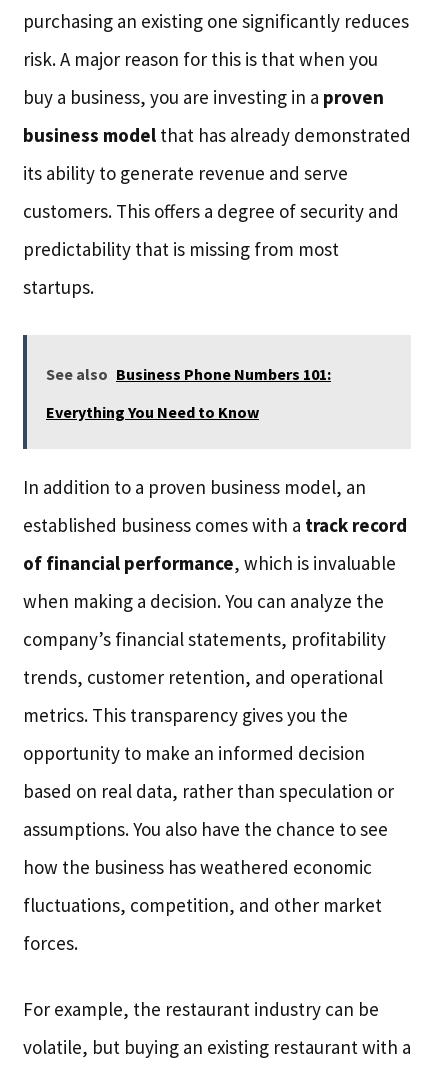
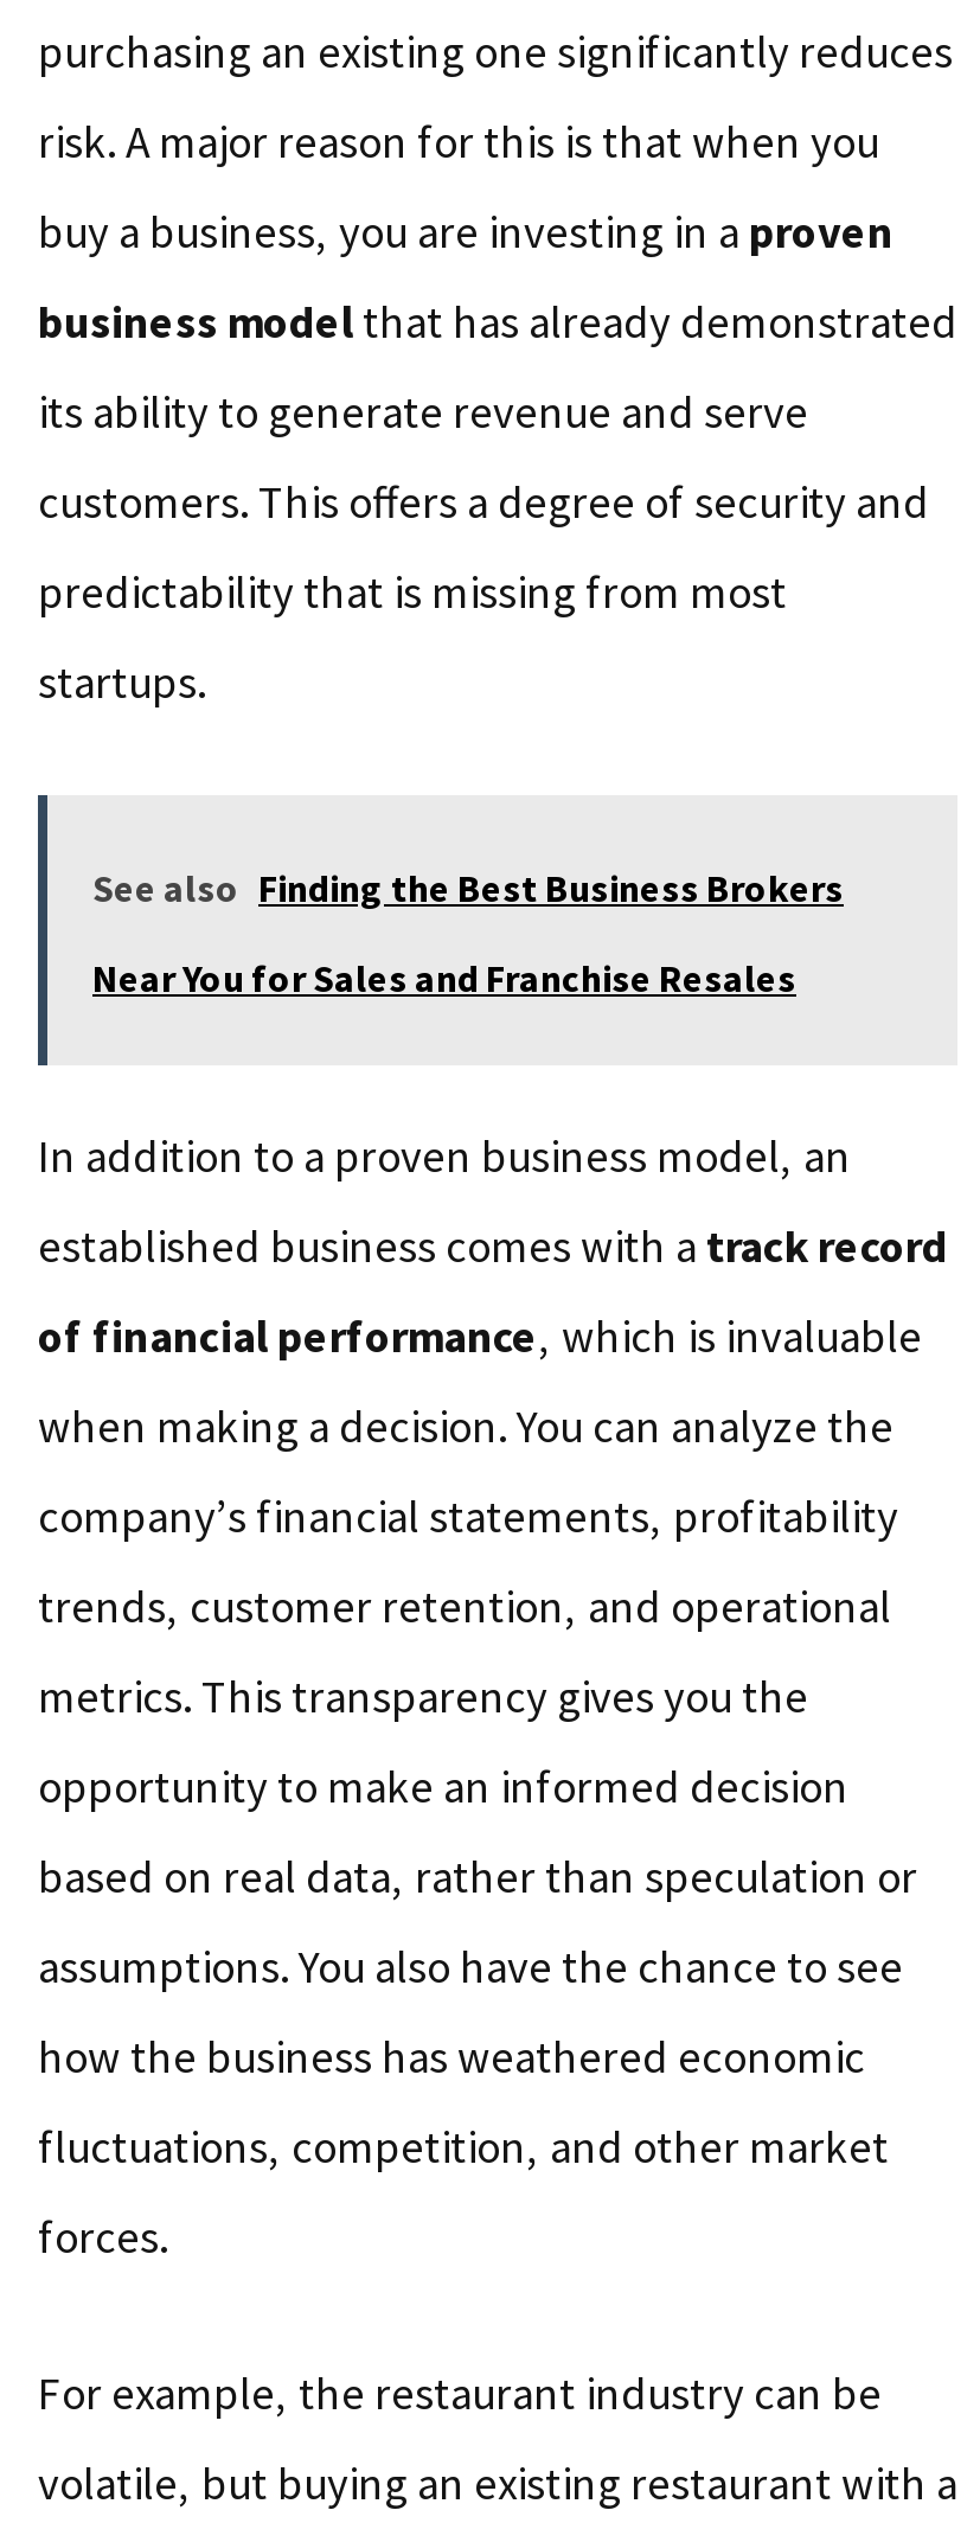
- See also Business Phone Numbers 101:
+ See also Finding the Best Business Brokers

- Everything You Need to Know
+ Near You for Sales and Franchise Resales
